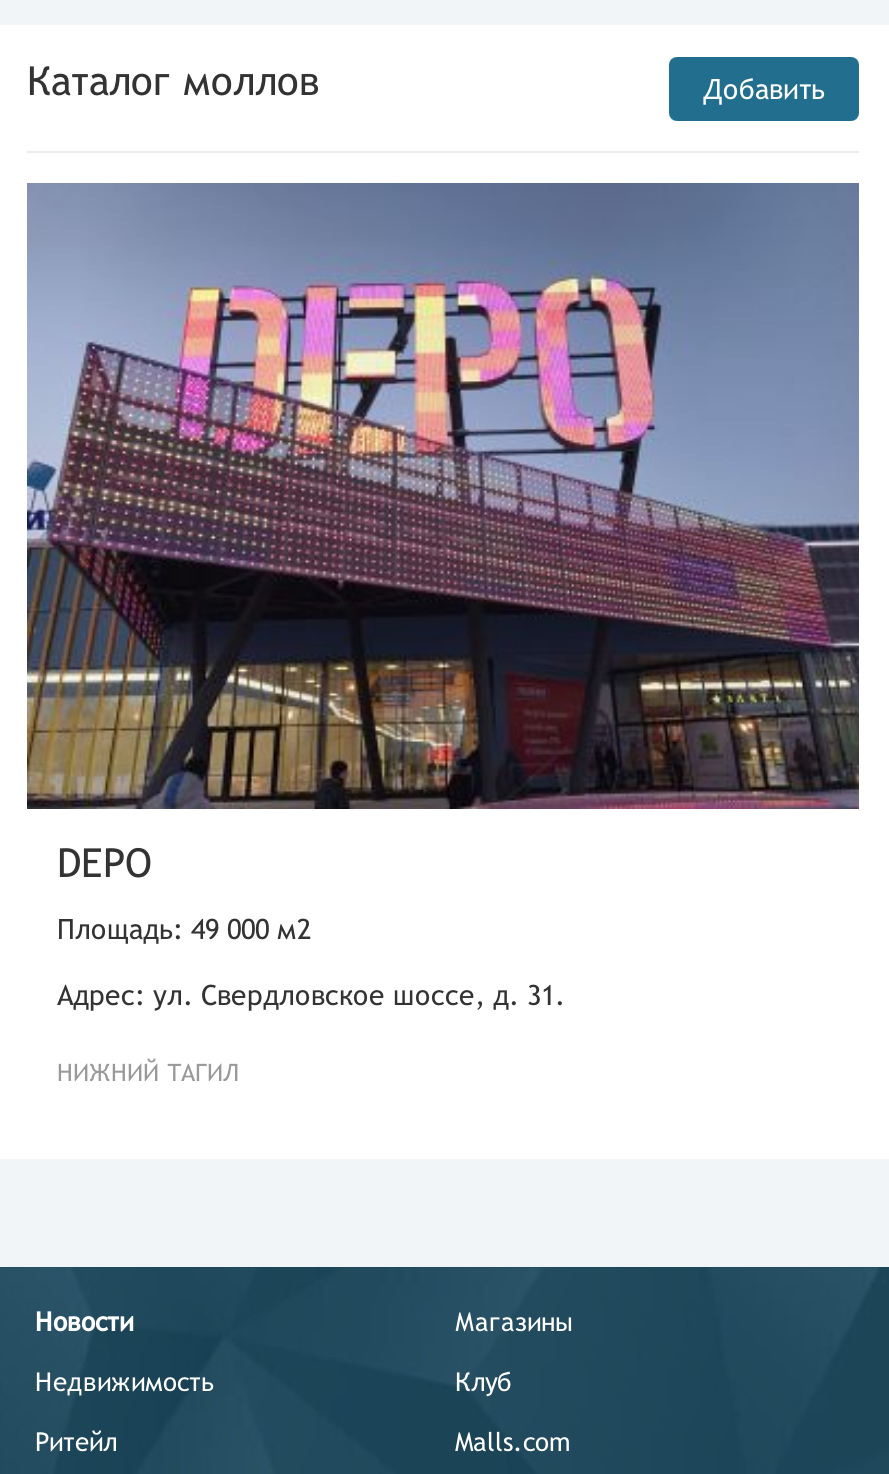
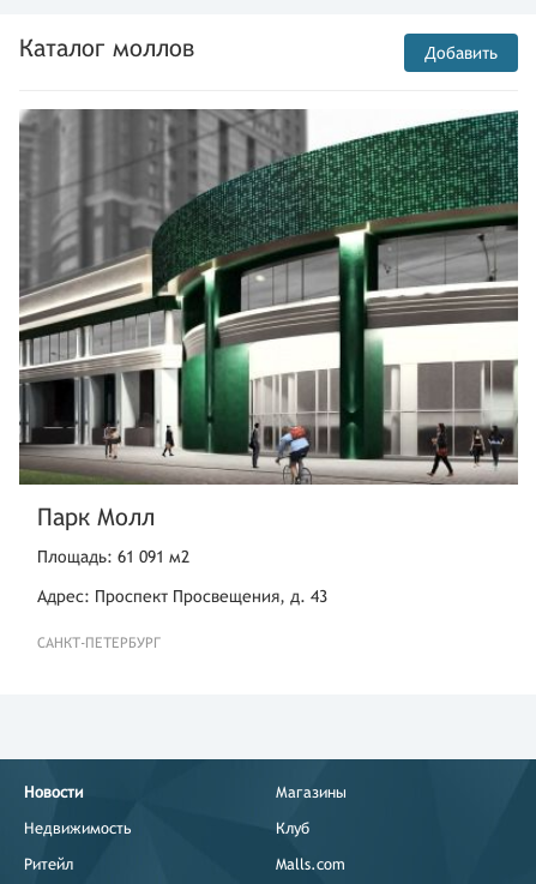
- [image]
- DEPO
+ [image]
+ Парк Молл

- Площадь: 49 000 м2
+ Площадь: 61 091 м2

- Адрес: ул. Свердловское шоссе, д. 31.
+ Адрес: Проспект Просвещения, д. 43

- НИЖНИЙ ТАГИЛ
+ САНКТ-ПЕТЕРБУРГ
